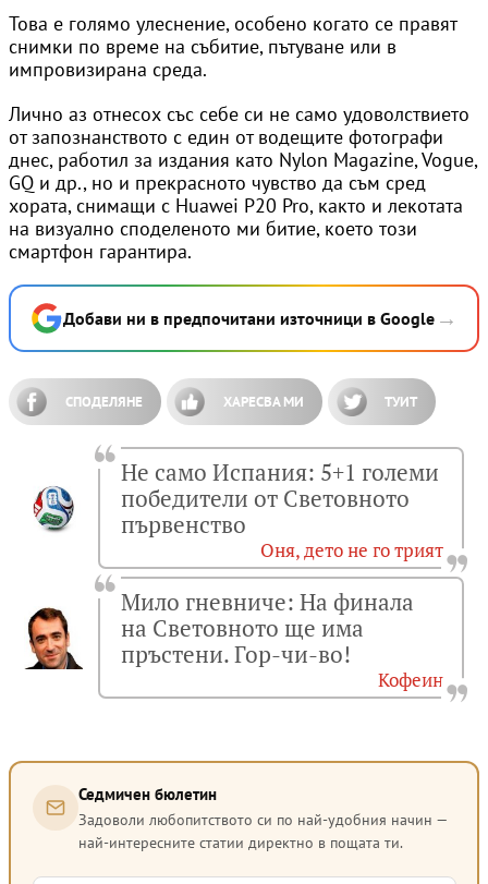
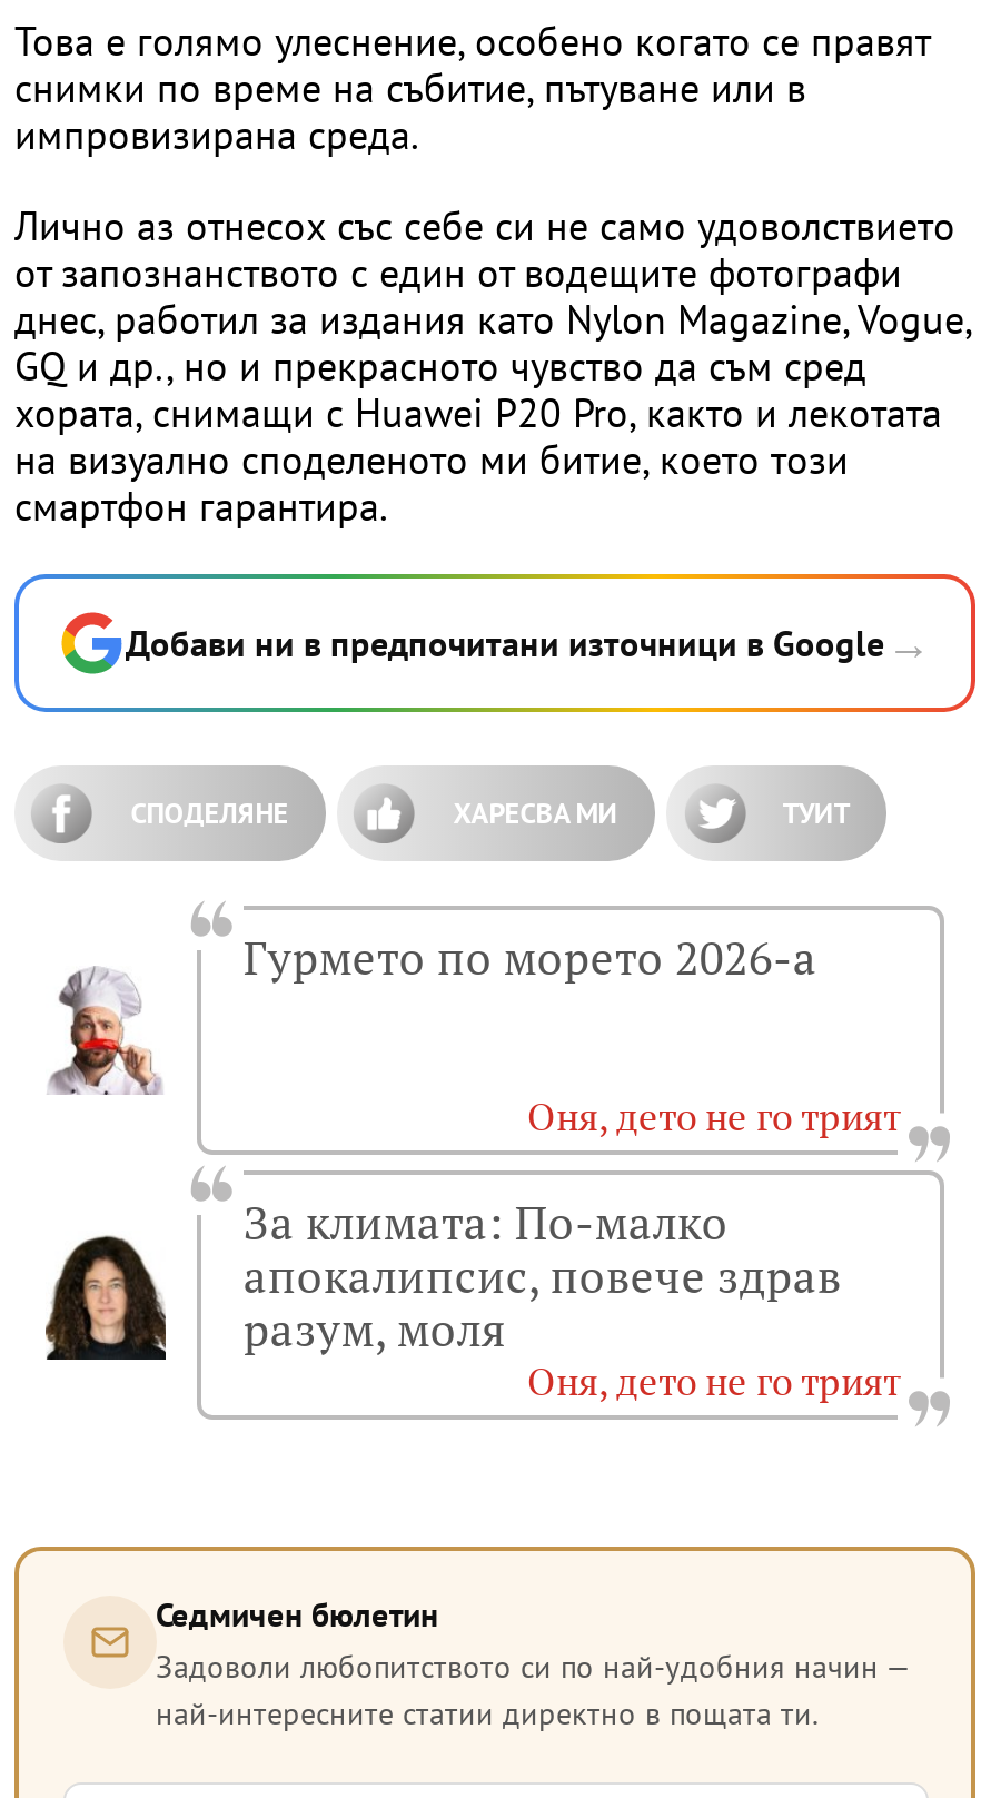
- [image]
- Не само Испания: 5+1 големи
- победители от Световното
- първенство
+ [image]
+ Гурмето по морето 2026-а

- [image]
- Мило гневниче: На финала
- на Световното ще има
- пръстени. Гор-чи-во!
- Кофеин
+ [image]
+ За климата: По-малко
+ апокалипсис, повече здрав
+ разум, моля
+ Оня, дето не го трият
